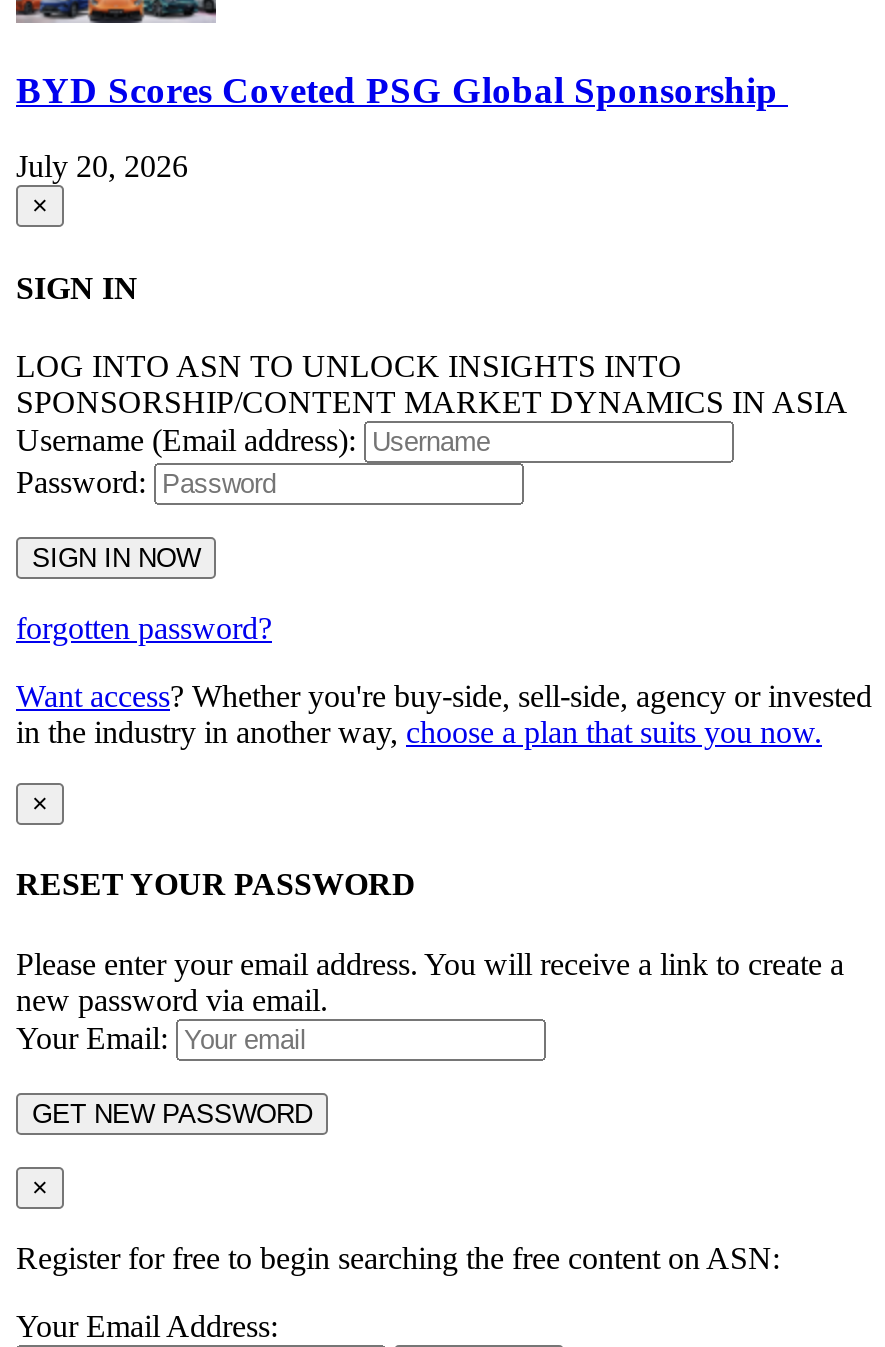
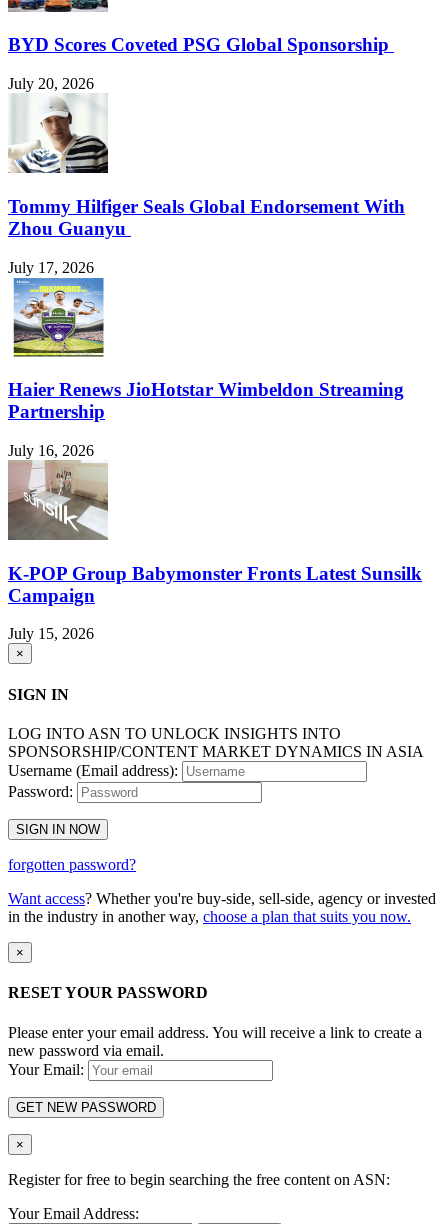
+ [image]
+ K-POP Group Babymonster Fronts Latest Sunsilk
+ Campaign
+ July 15, 2026

+ [image]
+ Tommy Hilfiger Seals Global Endorsement With
+ Zhou Guanyu
+ July 17, 2026

+ [image]
+ Haier Renews JioHotstar Wimbeldon Streaming
+ Partnership
+ July 16, 2026
